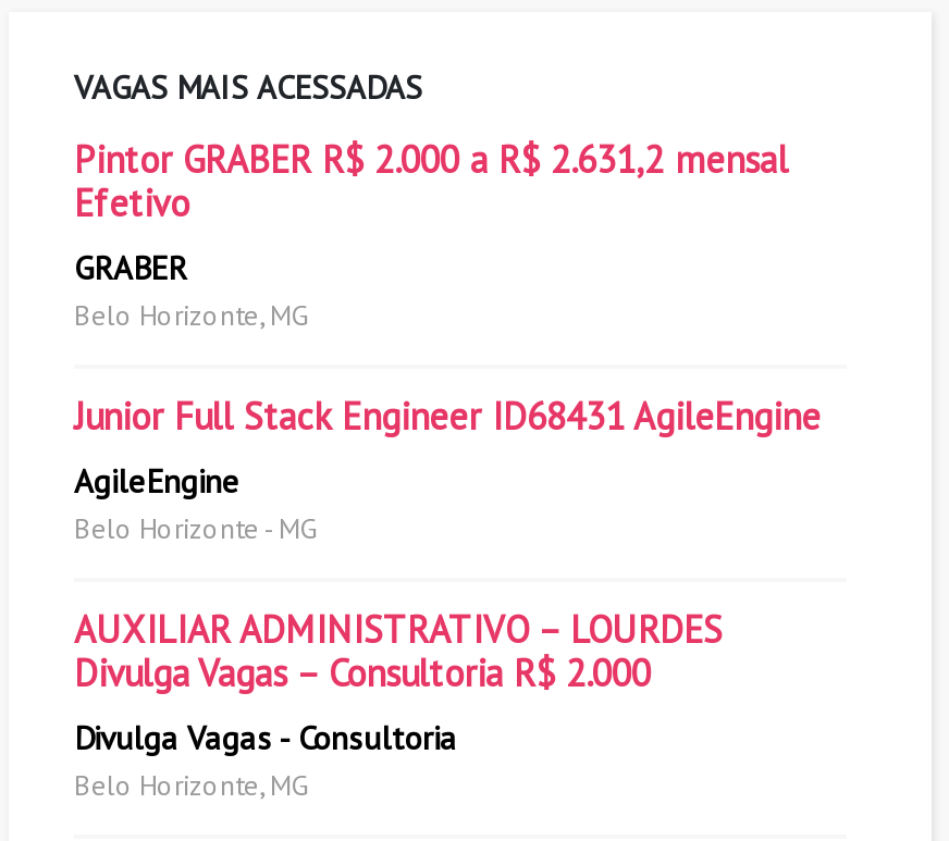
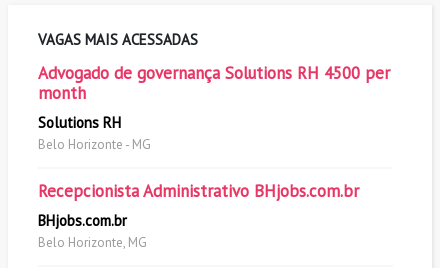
- Pintor GRABER R$ 2.000 a R$ 2.631,2 mensal
- Efetivo
- GRABER
- Belo Horizonte, MG
- Junior Full Stack Engineer ID68431 AgileEngine
- AgileEngine
+ Advogado de governança Solutions RH 4500 per
+ month
+ Solutions RH

- AUXILIAR ADMINISTRATIVO – LOURDES
- Divulga Vagas – Consultoria R$ 2.000
- Divulga Vagas - Consultoria
+ Recepcionista Administrativo BHjobs.com.br
+ BHjobs.com.br
